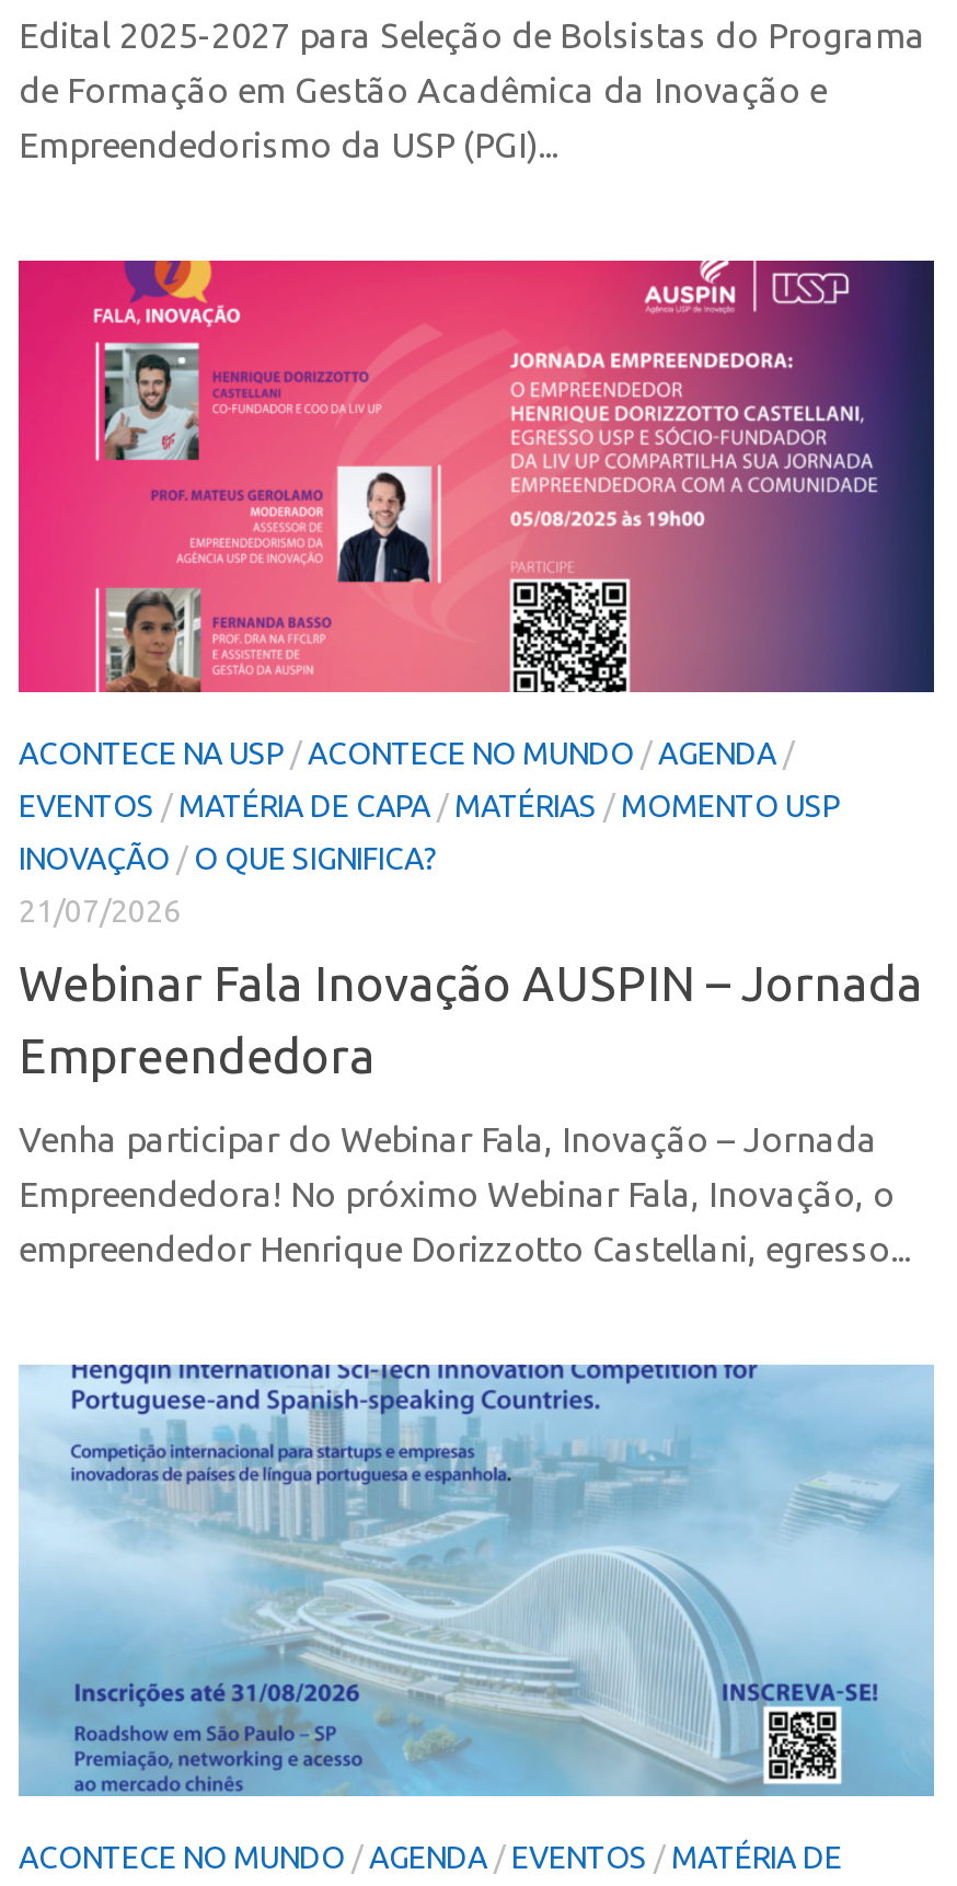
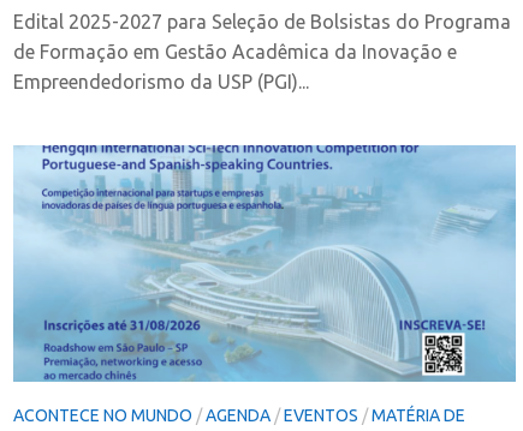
- [image]
- ACONTECE NA USP / ACONTECE NO MUNDO / AGENDA /
- EVENTOS / MATÉRIA DE CAPA / MATÉRIAS / MOMENTO USP
- INOVAÇÃO / O QUE SIGNIFICA?
- 21/07/2026
- Webinar Fala Inovação AUSPIN – Jornada
- Empreendedora
- Venha participar do Webinar Fala, Inovação – Jornada
- Empreendedora! No próximo Webinar Fala, Inovação, o
- empreendedor Henrique Dorizzotto Castellani, egresso...
